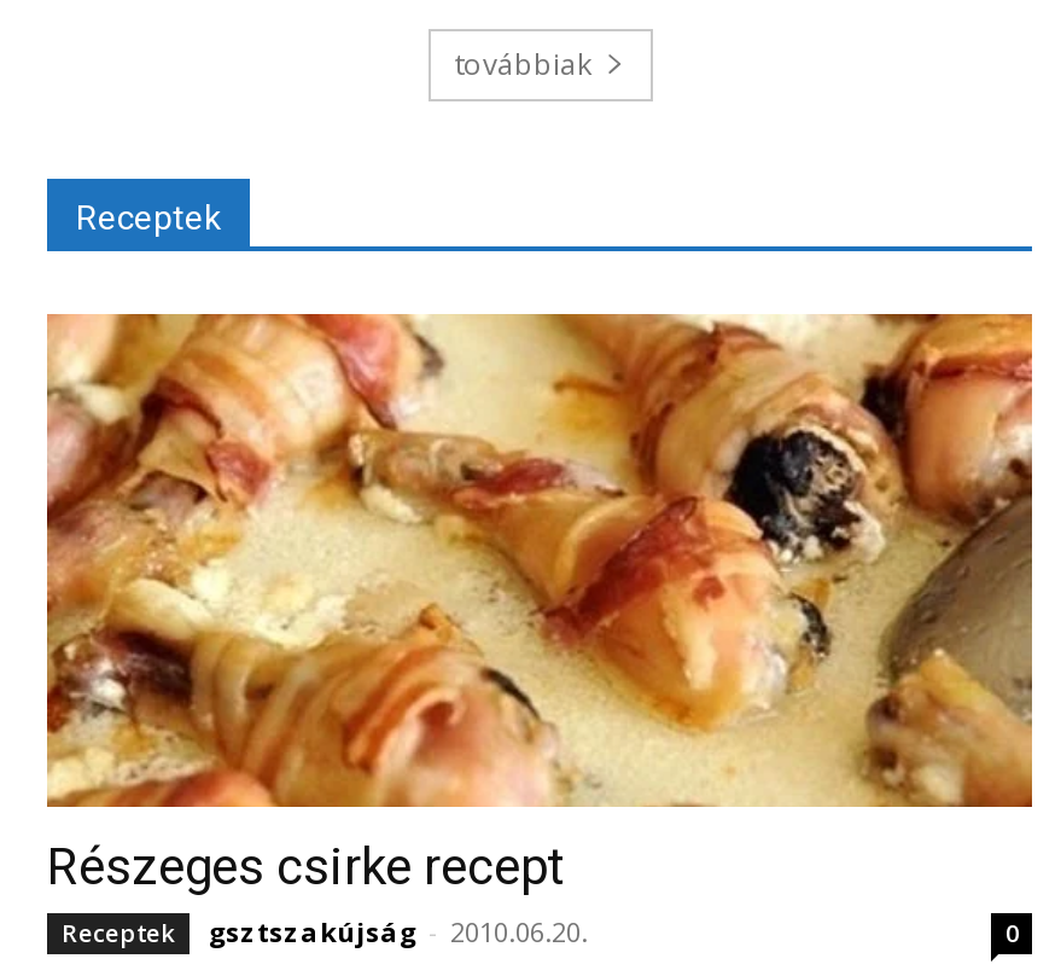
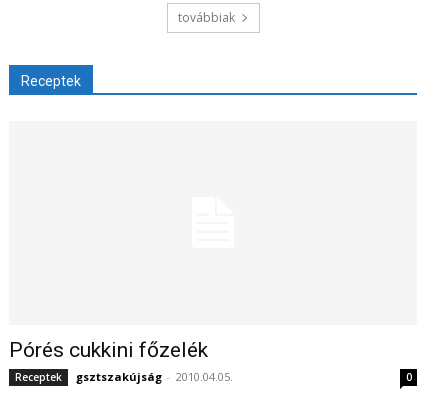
- [image]

- Részeges csirke recept
+ Pórés cukkini főzelék

- gsztszakújság - 2010.06.20.
+ gsztszakújság - 2010.04.05.
